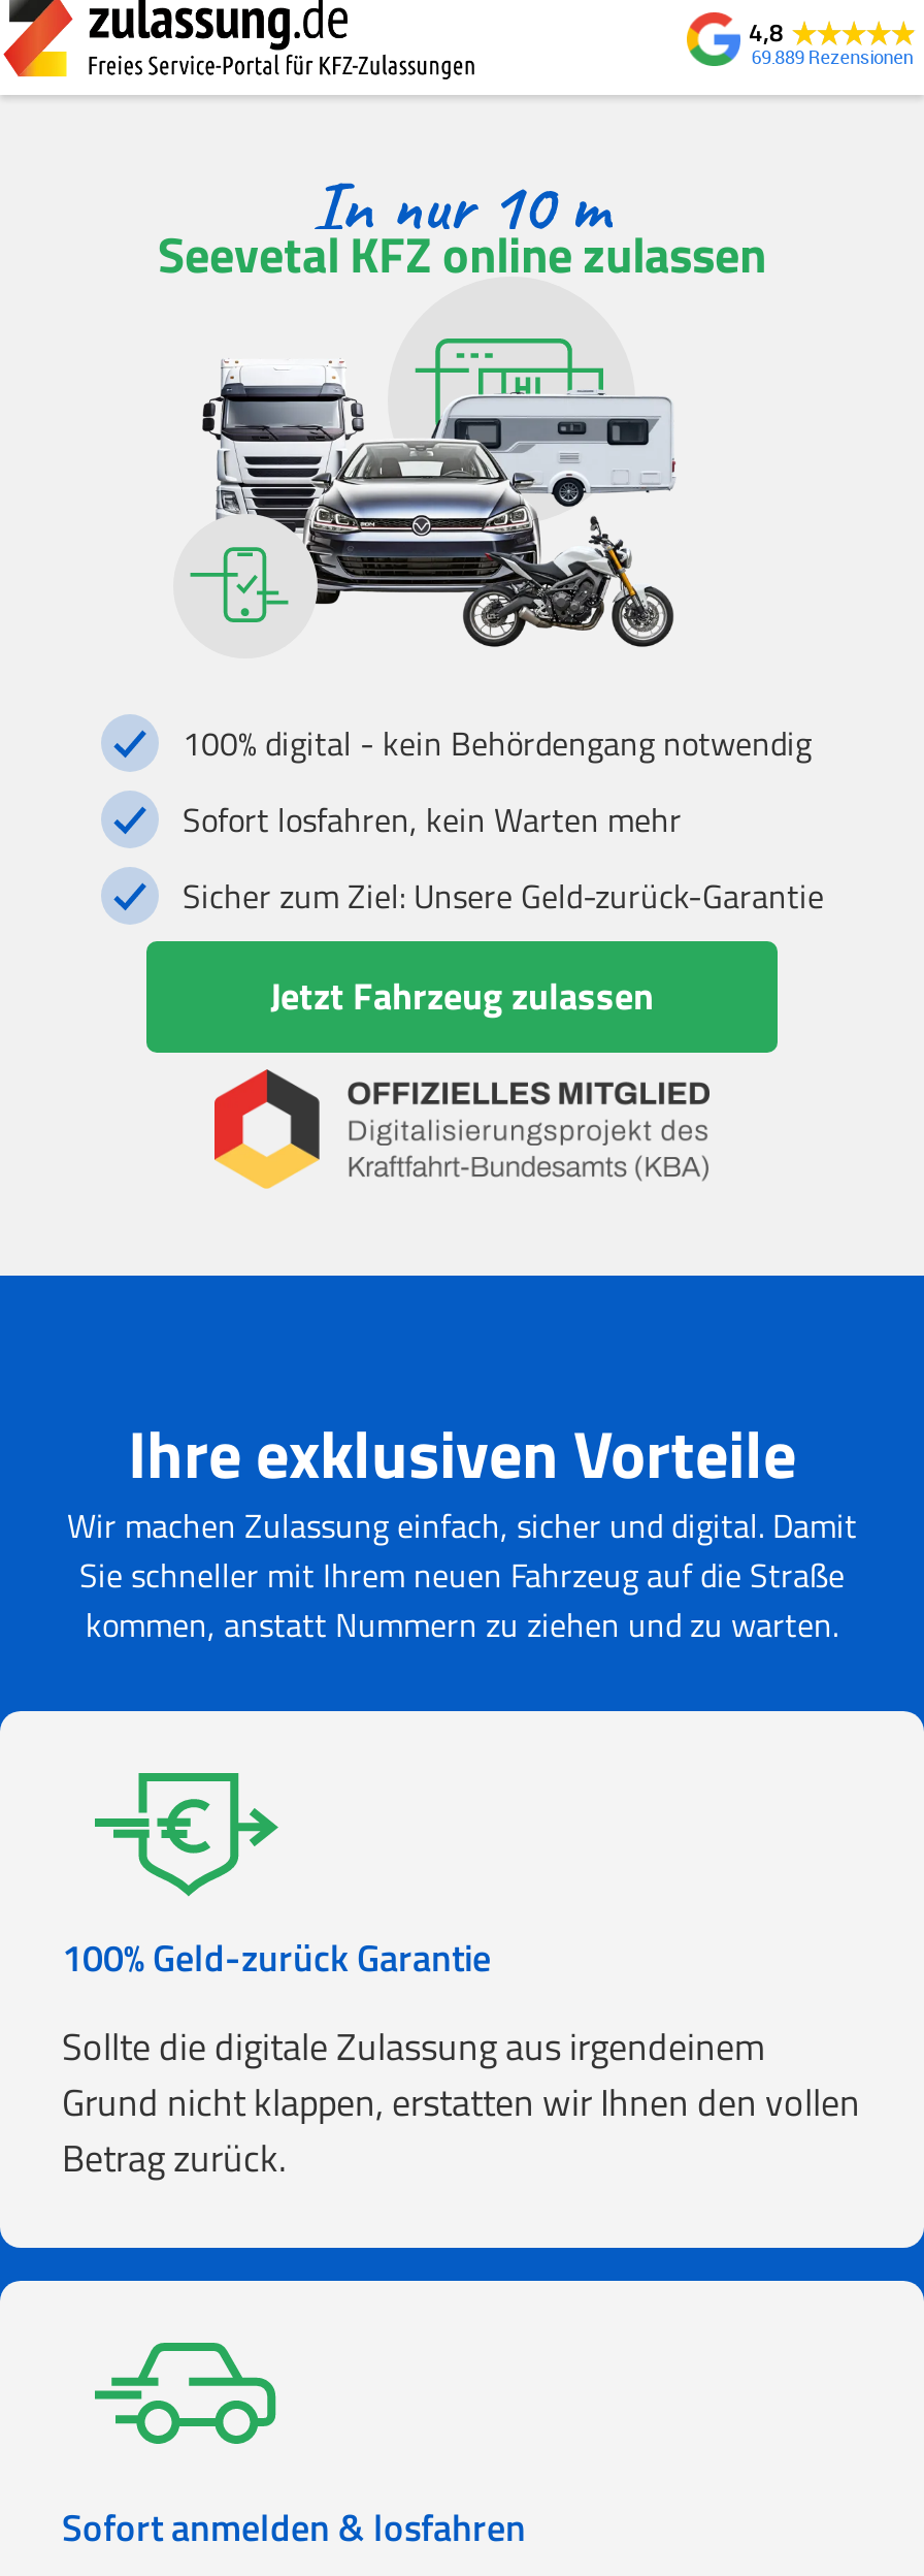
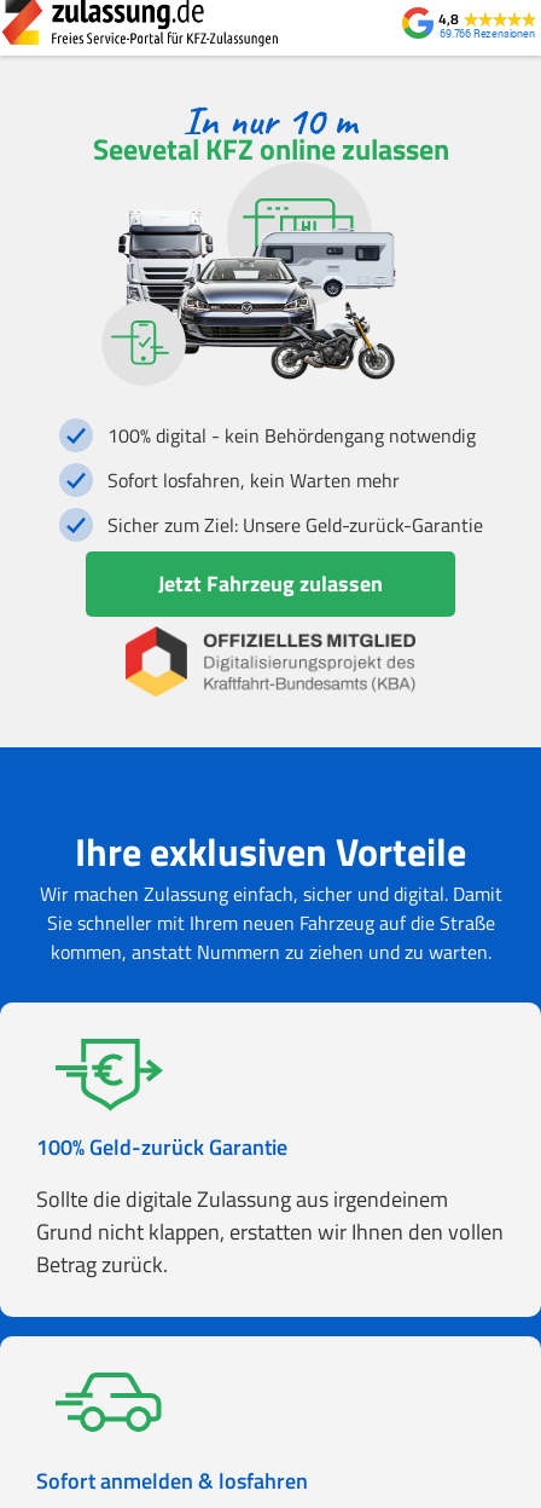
- 69.889
+ 69.766
